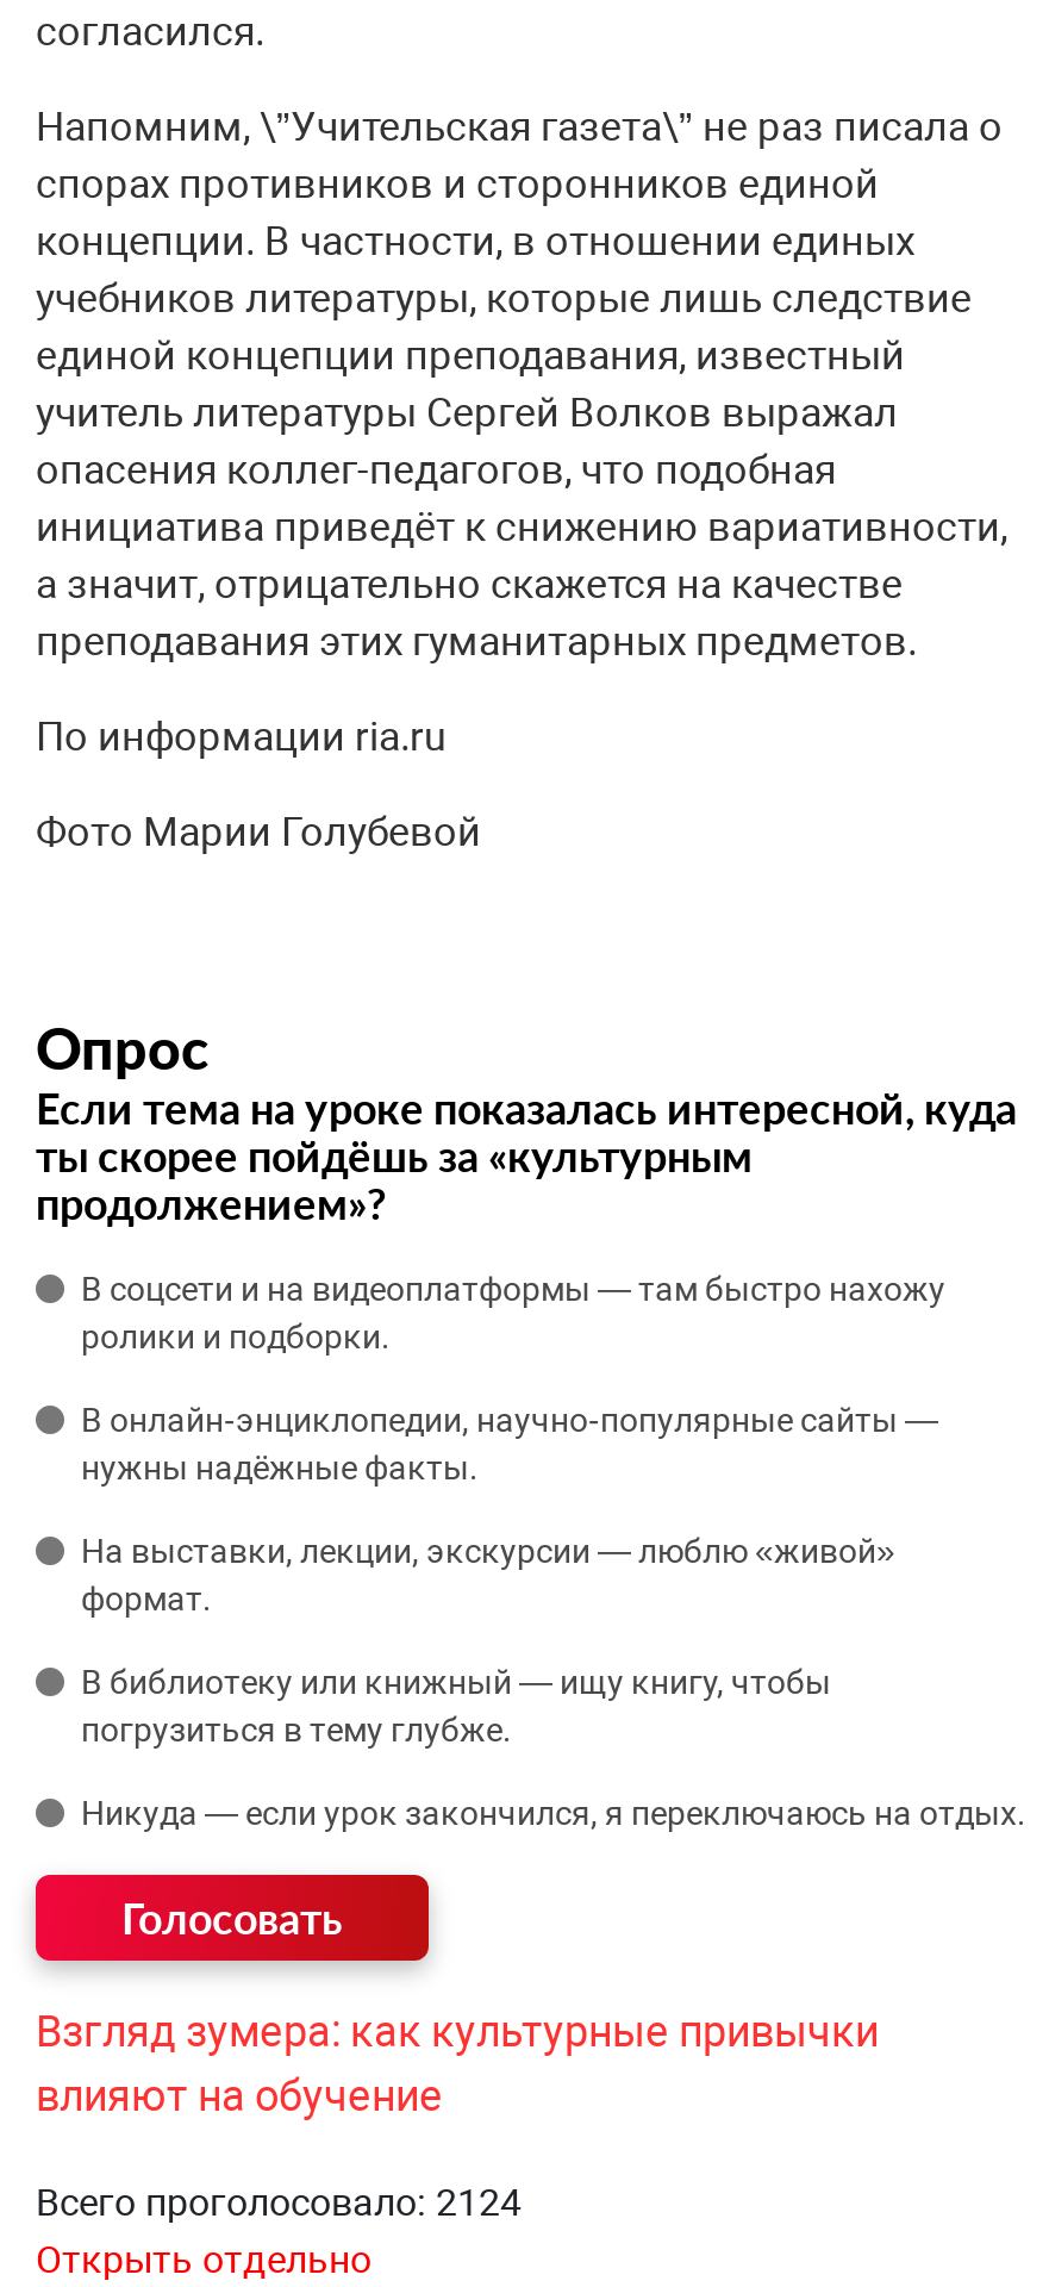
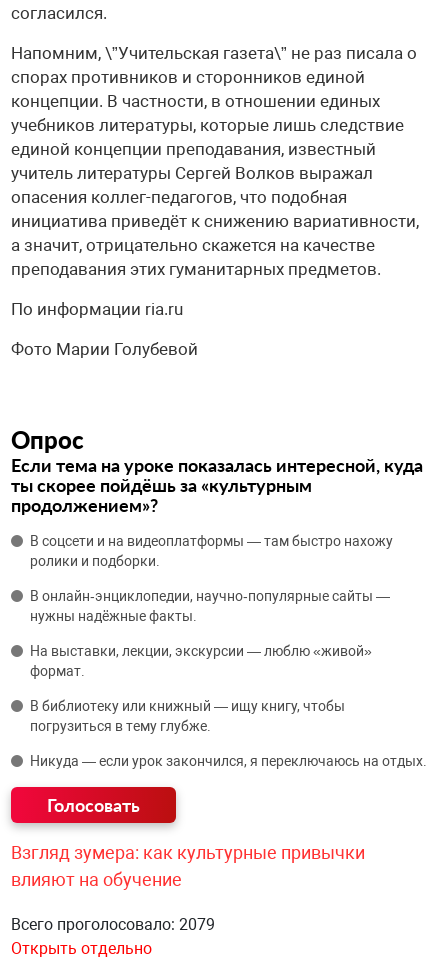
- Всего проголосовало: 2124
+ Всего проголосовало: 2079
